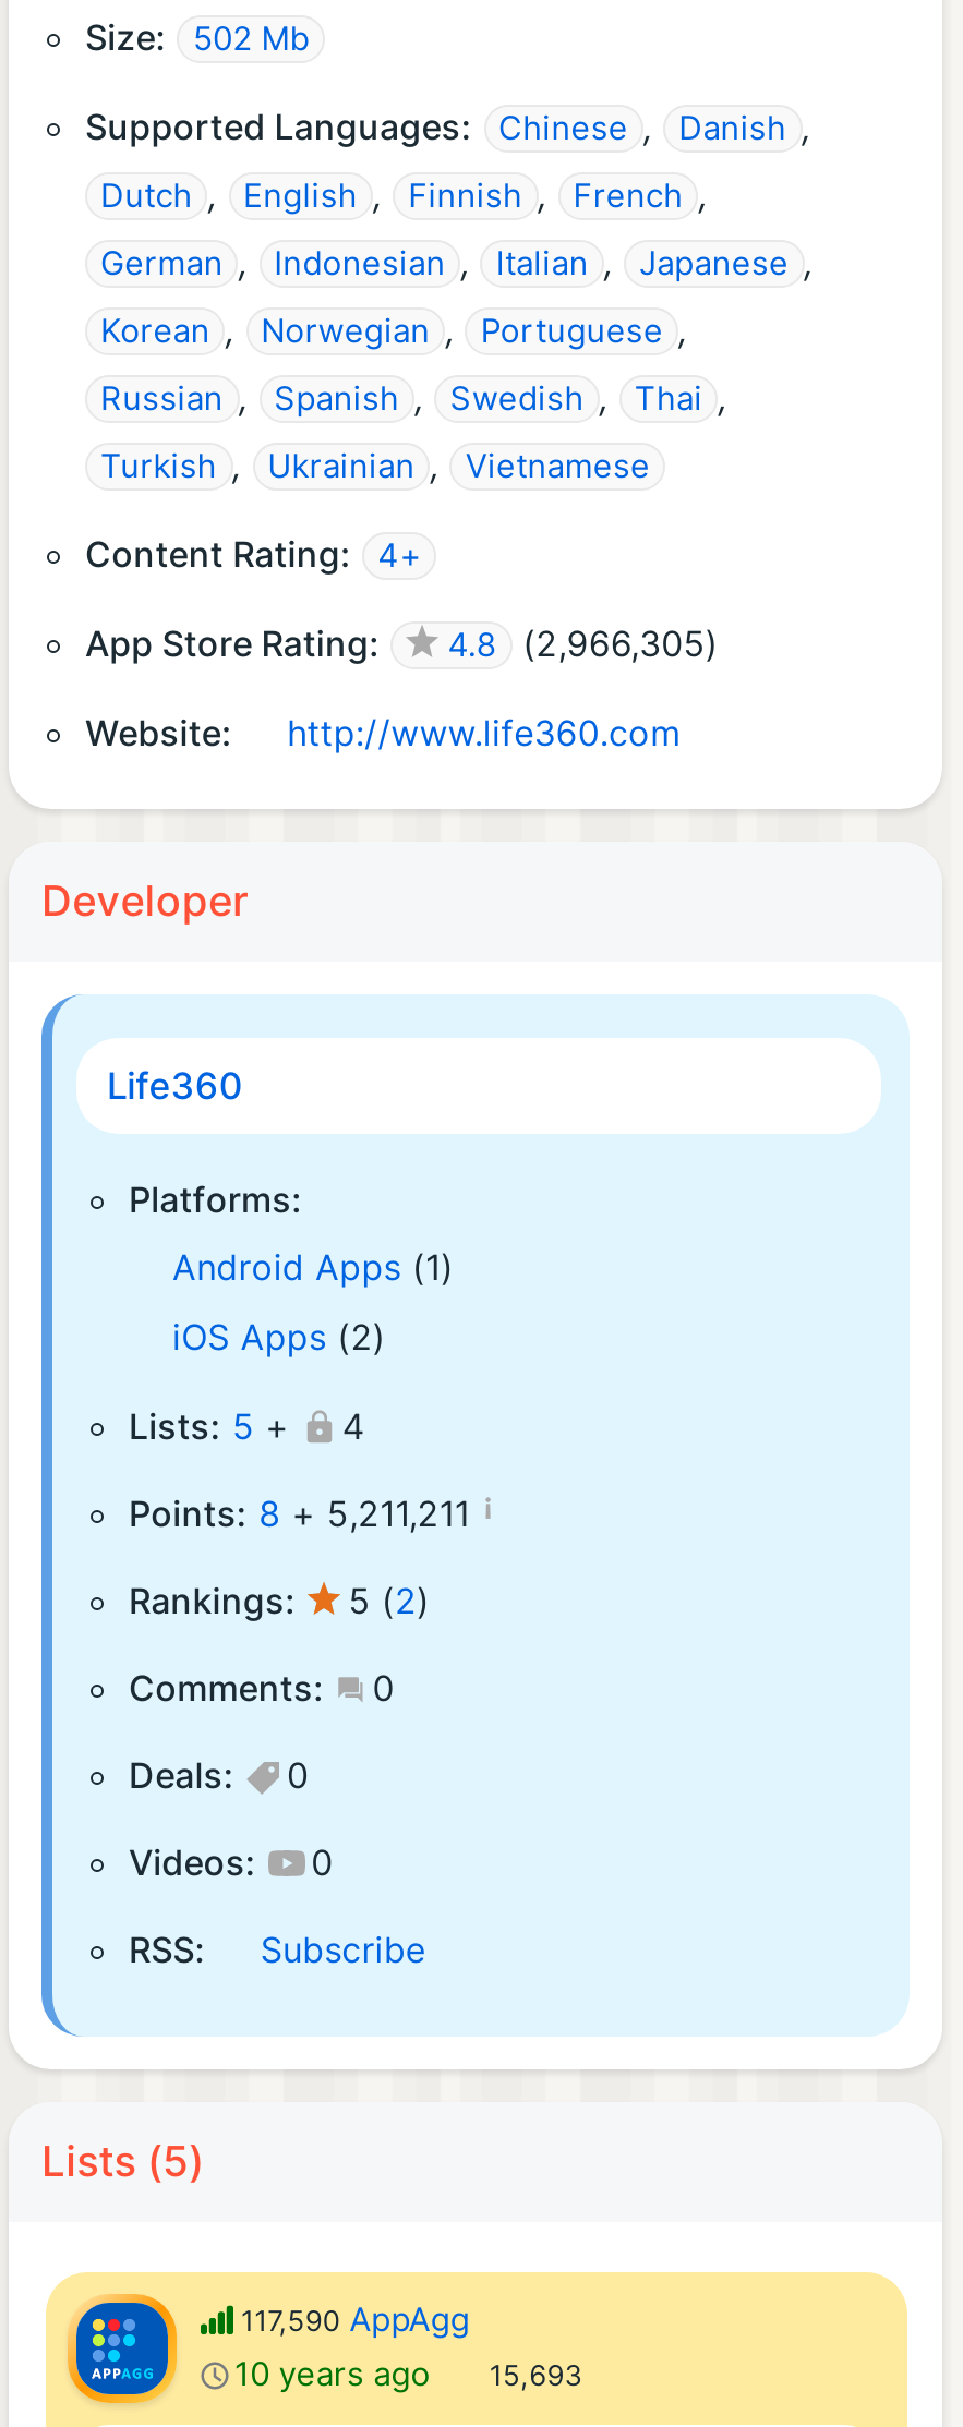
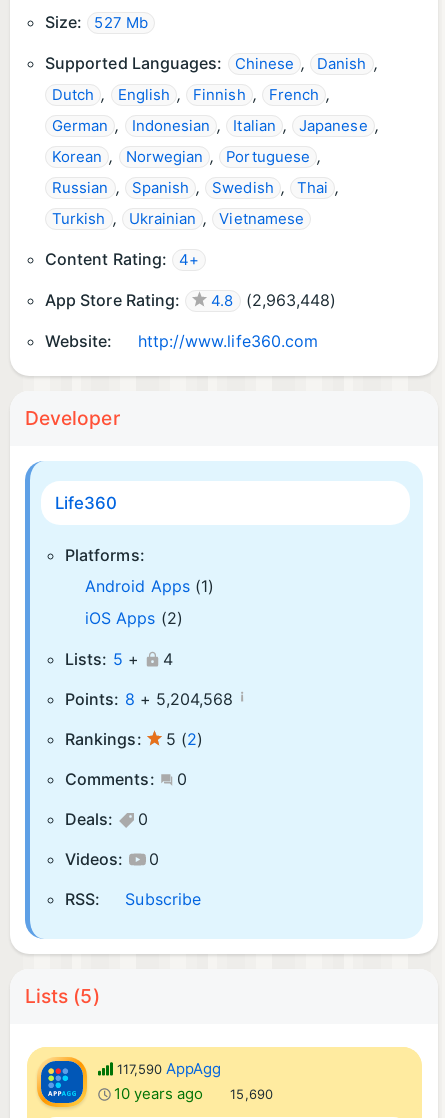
- Size: 502 Mb
+ Size: 527 Mb

- App Store Rating: 4.8 (2,966,305)
+ App Store Rating: 4.8 (2,963,448)

- Points: 8 + 5,211,211 ¡
+ Points: 8 + 5,204,568 ¡

- 10 years ago 15,693
+ 10 years ago 15,690
